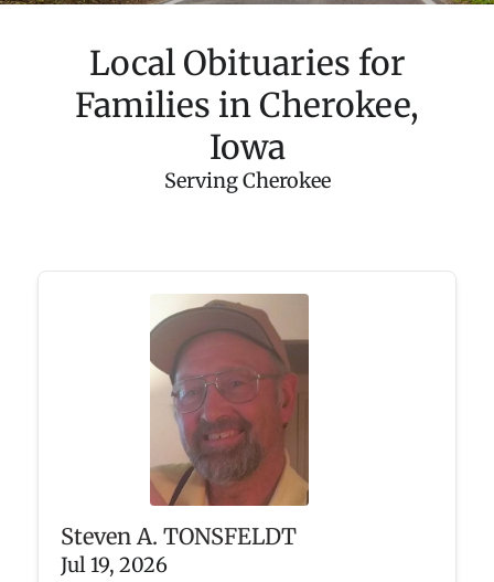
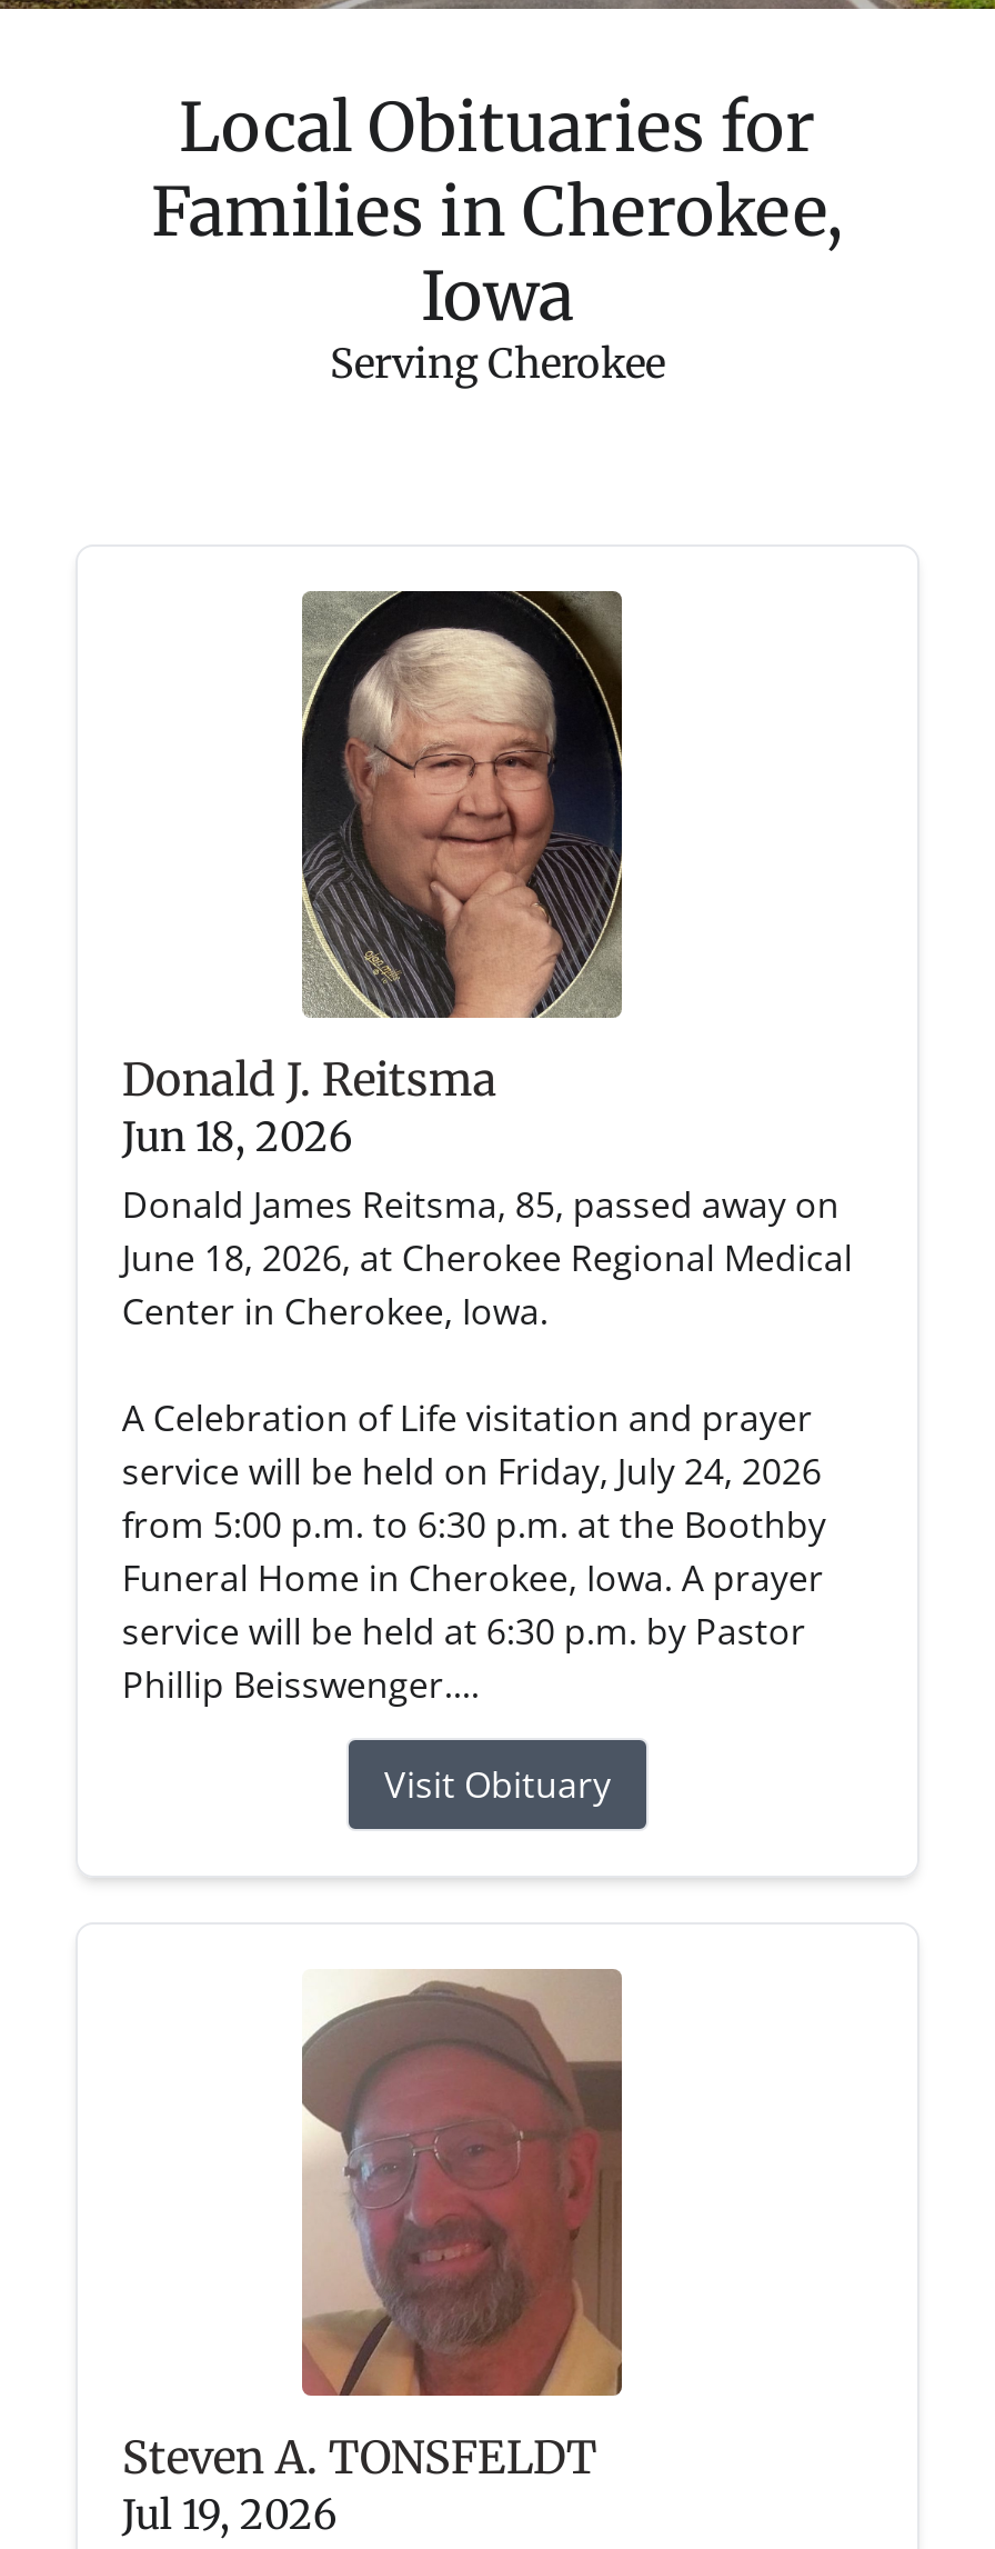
+ [image]
+ Donald J. Reitsma
+ Jun 18, 2026
+ Donald James Reitsma, 85, passed away on
+ June 18, 2026, at Cherokee Regional Medical
+ Center in Cherokee, Iowa.
+ A Celebration of Life visitation and prayer
+ service will be held on Friday, July 24, 2026
+ from 5:00 p.m. to 6:30 p.m. at the Boothby
+ Funeral Home in Cherokee, Iowa. A prayer
+ service will be held at 6:30 p.m. by Pastor
+ Phillip Beisswenger....
+ Visit Obituary
